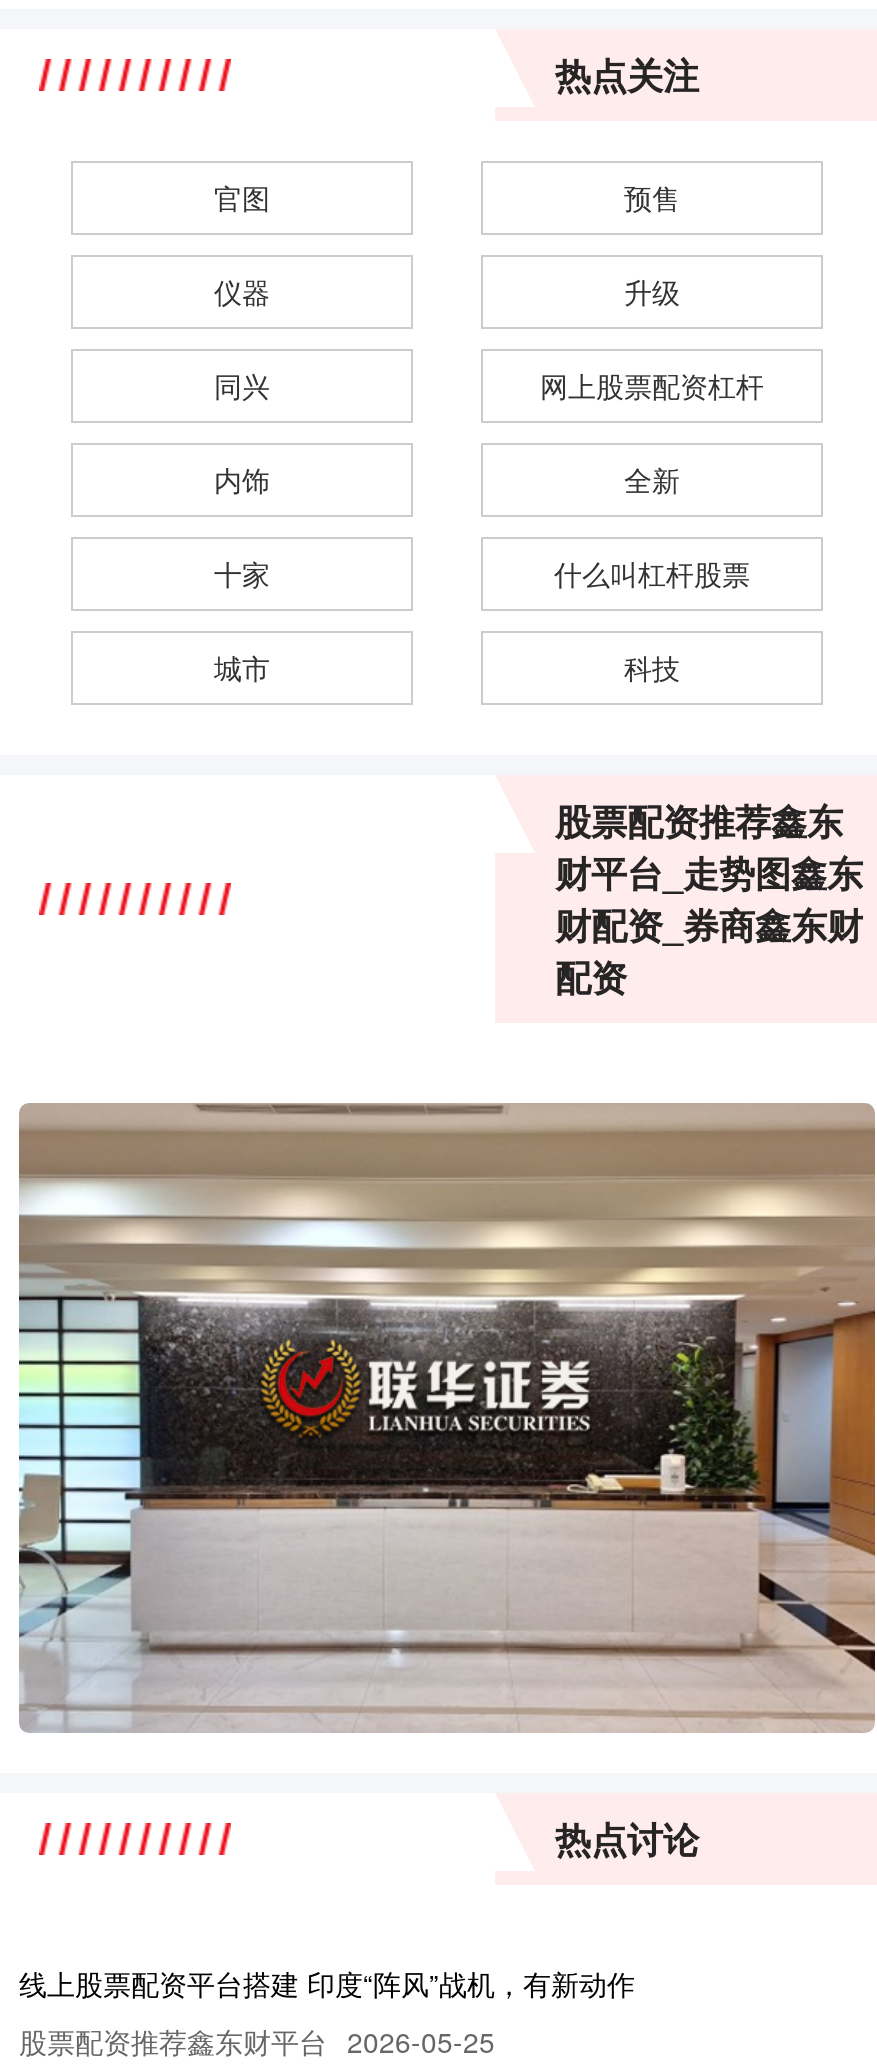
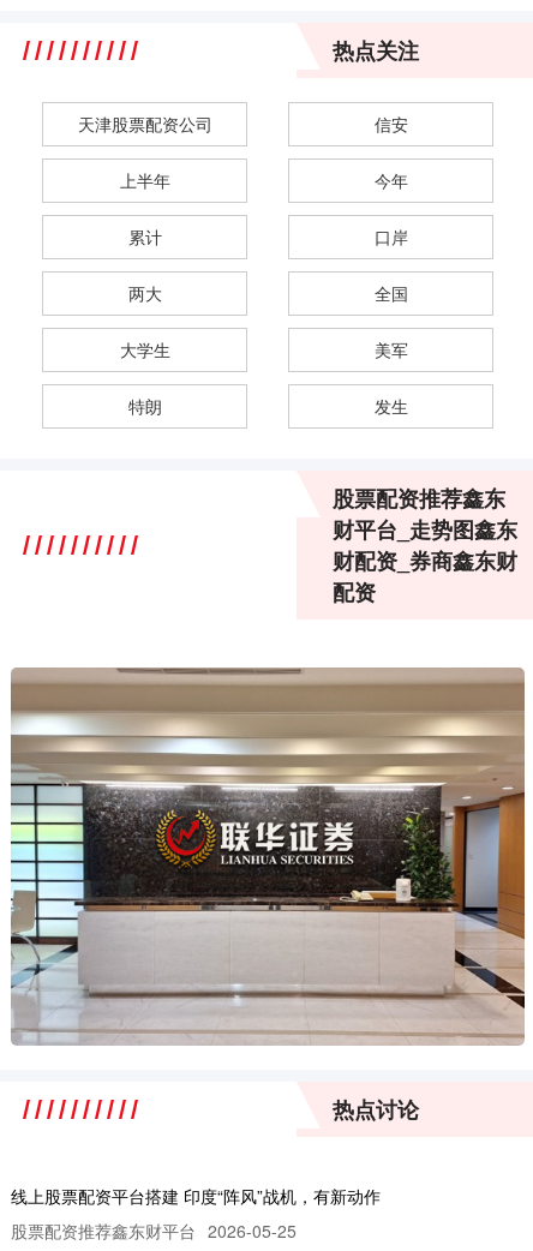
- 官图
- 预售
+ 天津股票配资公司
+ 信安

- 仪器
- 升级
+ 上半年
+ 今年

- 同兴
- 网上股票配资杠杆
+ 累计
+ 口岸

- 内饰
- 全新
+ 两大
+ 全国

- 十家
- 什么叫杠杆股票
+ 大学生
+ 美军

- 城市
- 科技
+ 特朗
+ 发生
